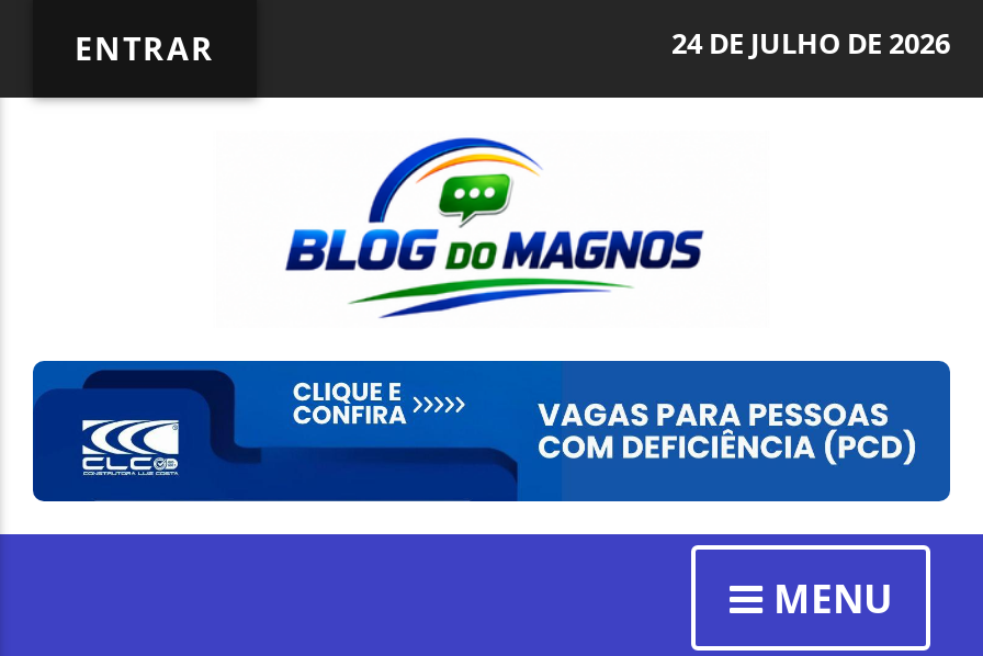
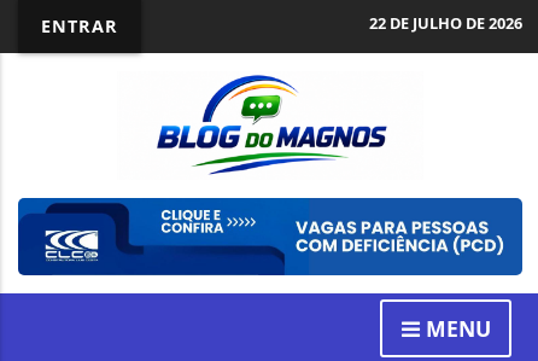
- 24 DE JULHO DE 2026
+ 22 DE JULHO DE 2026
